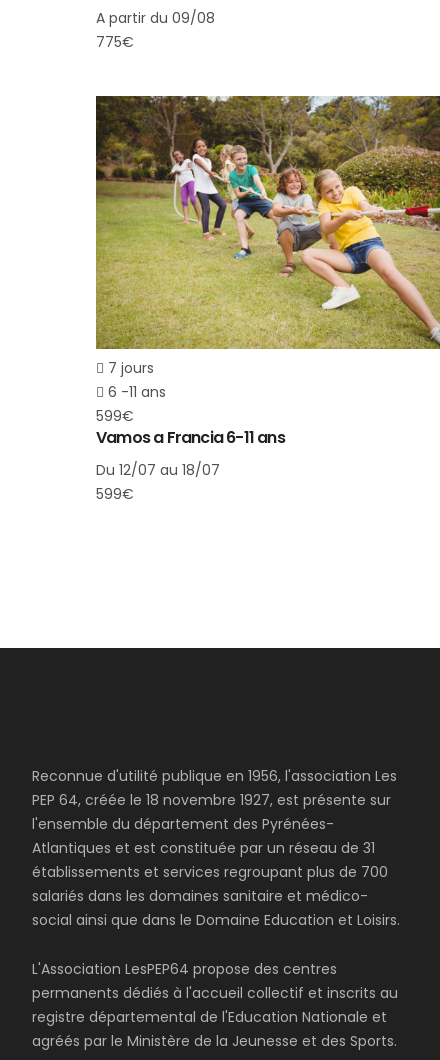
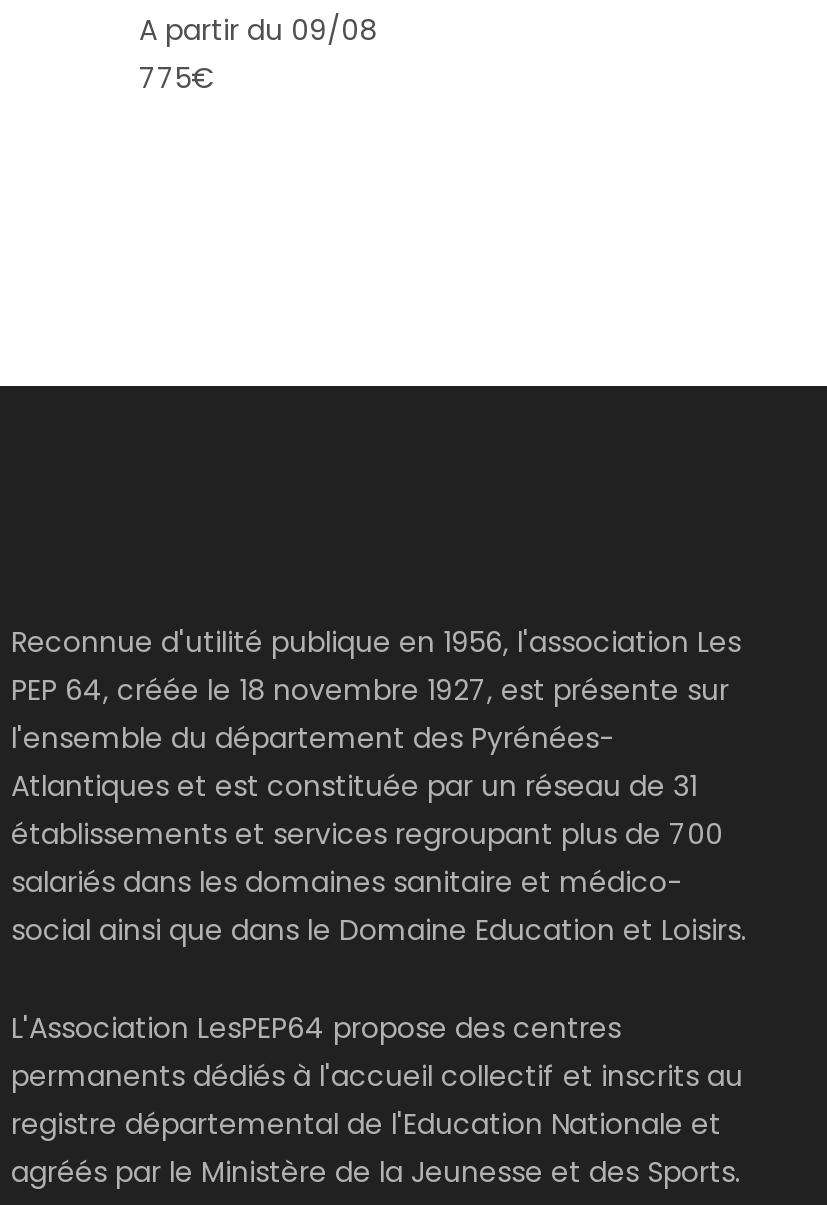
- [image]
- 7 jours
- 6 -11 ans
- 599€
- Vamos a Francia 6-11 ans
- Du 12/07 au 18/07
- 599€
